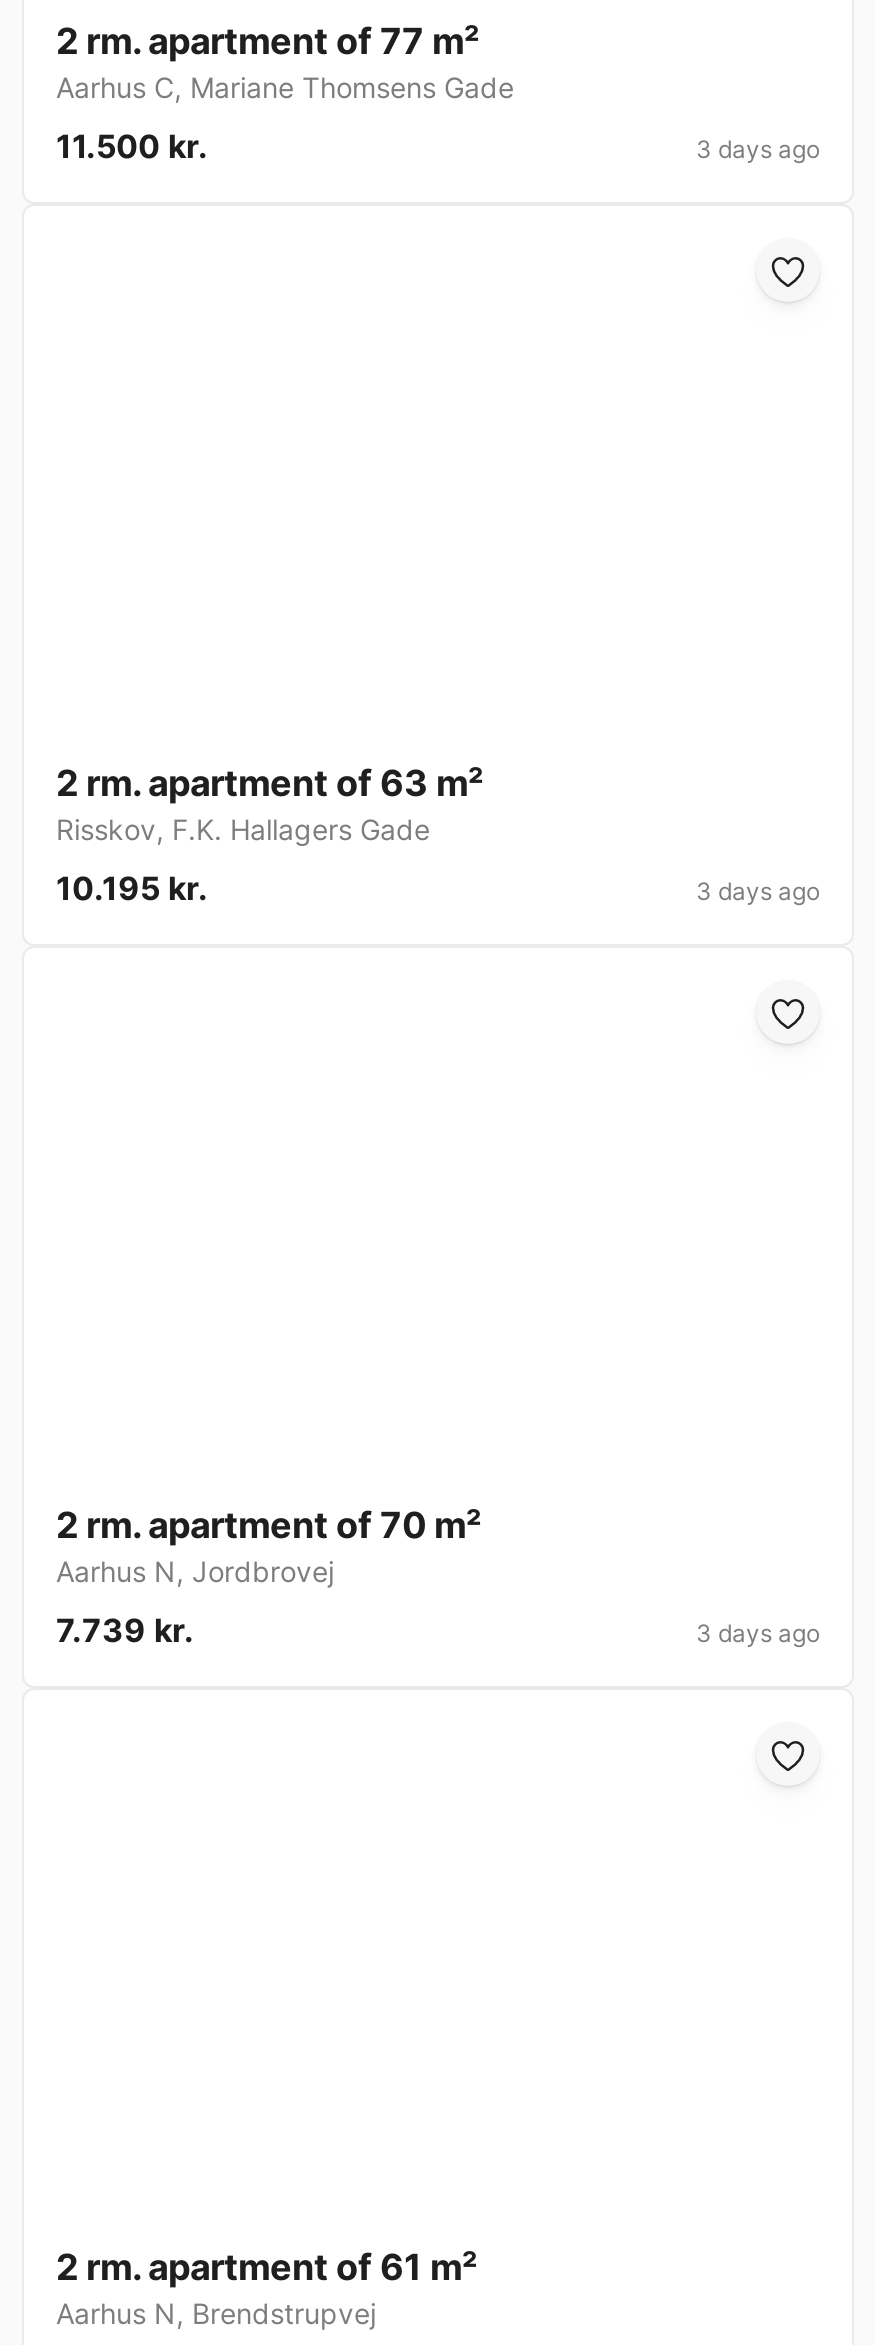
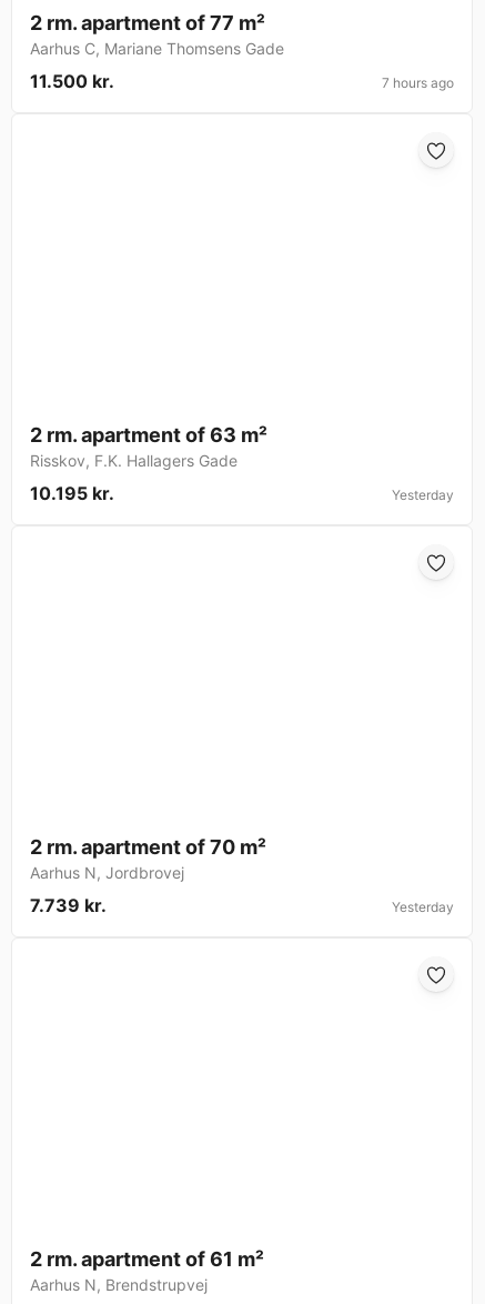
- 3 days ago
+ 7 hours ago

- 3 days ago
+ Yesterday

- 3 days ago
+ Yesterday
